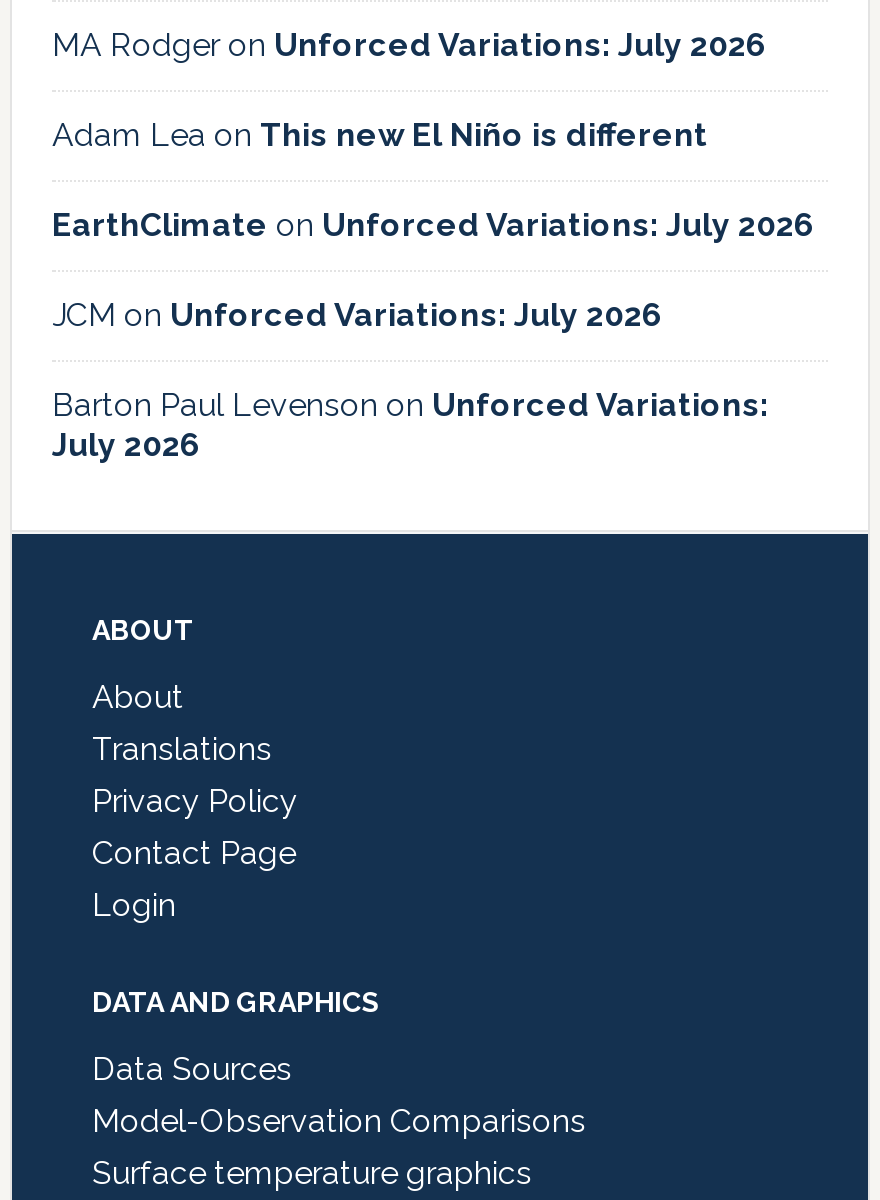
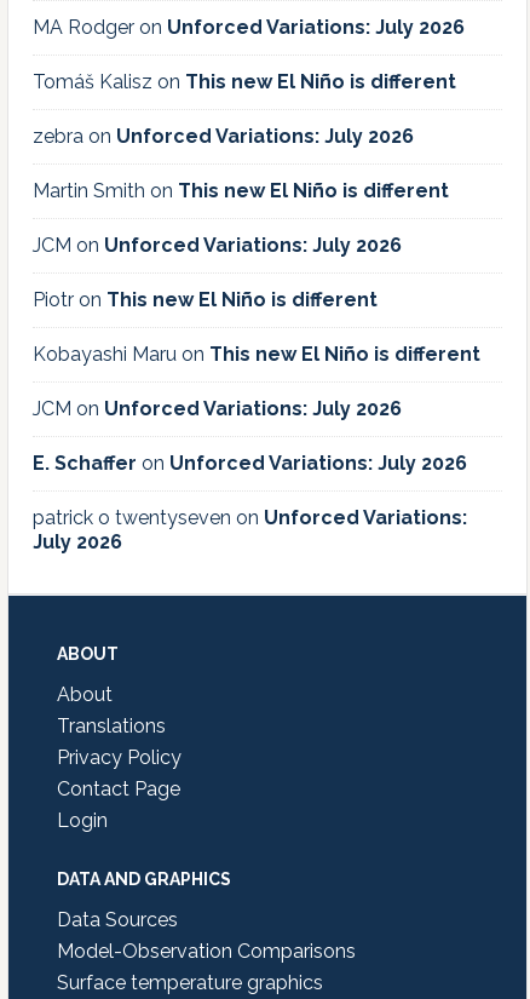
- Adam Lea on This new El Niño is different
- EarthClimate on Unforced Variations: July 2026
+ Tomáš Kalisz on This new El Niño is different
+ zebra on Unforced Variations: July 2026
+ Martin Smith on This new El Niño is different

- Barton Paul Levenson on Unforced Variations:
+ Piotr on This new El Niño is different
+ Kobayashi Maru on This new El Niño is different
+ JCM on Unforced Variations: July 2026
+ E. Schaffer on Unforced Variations: July 2026
+ patrick o twentyseven on Unforced Variations:
